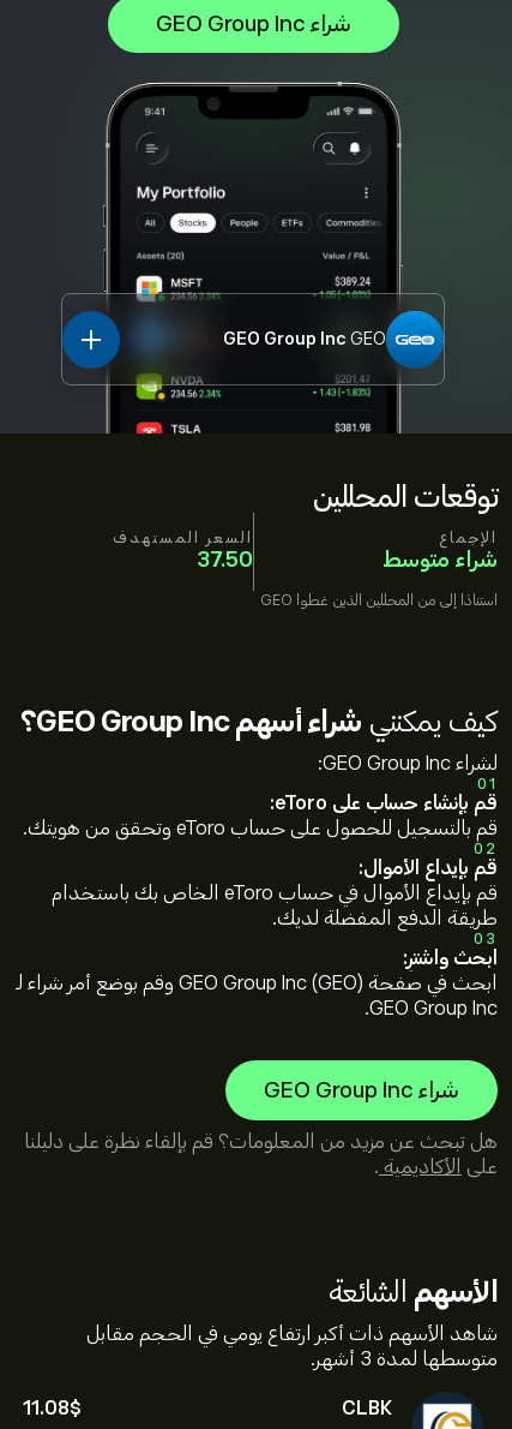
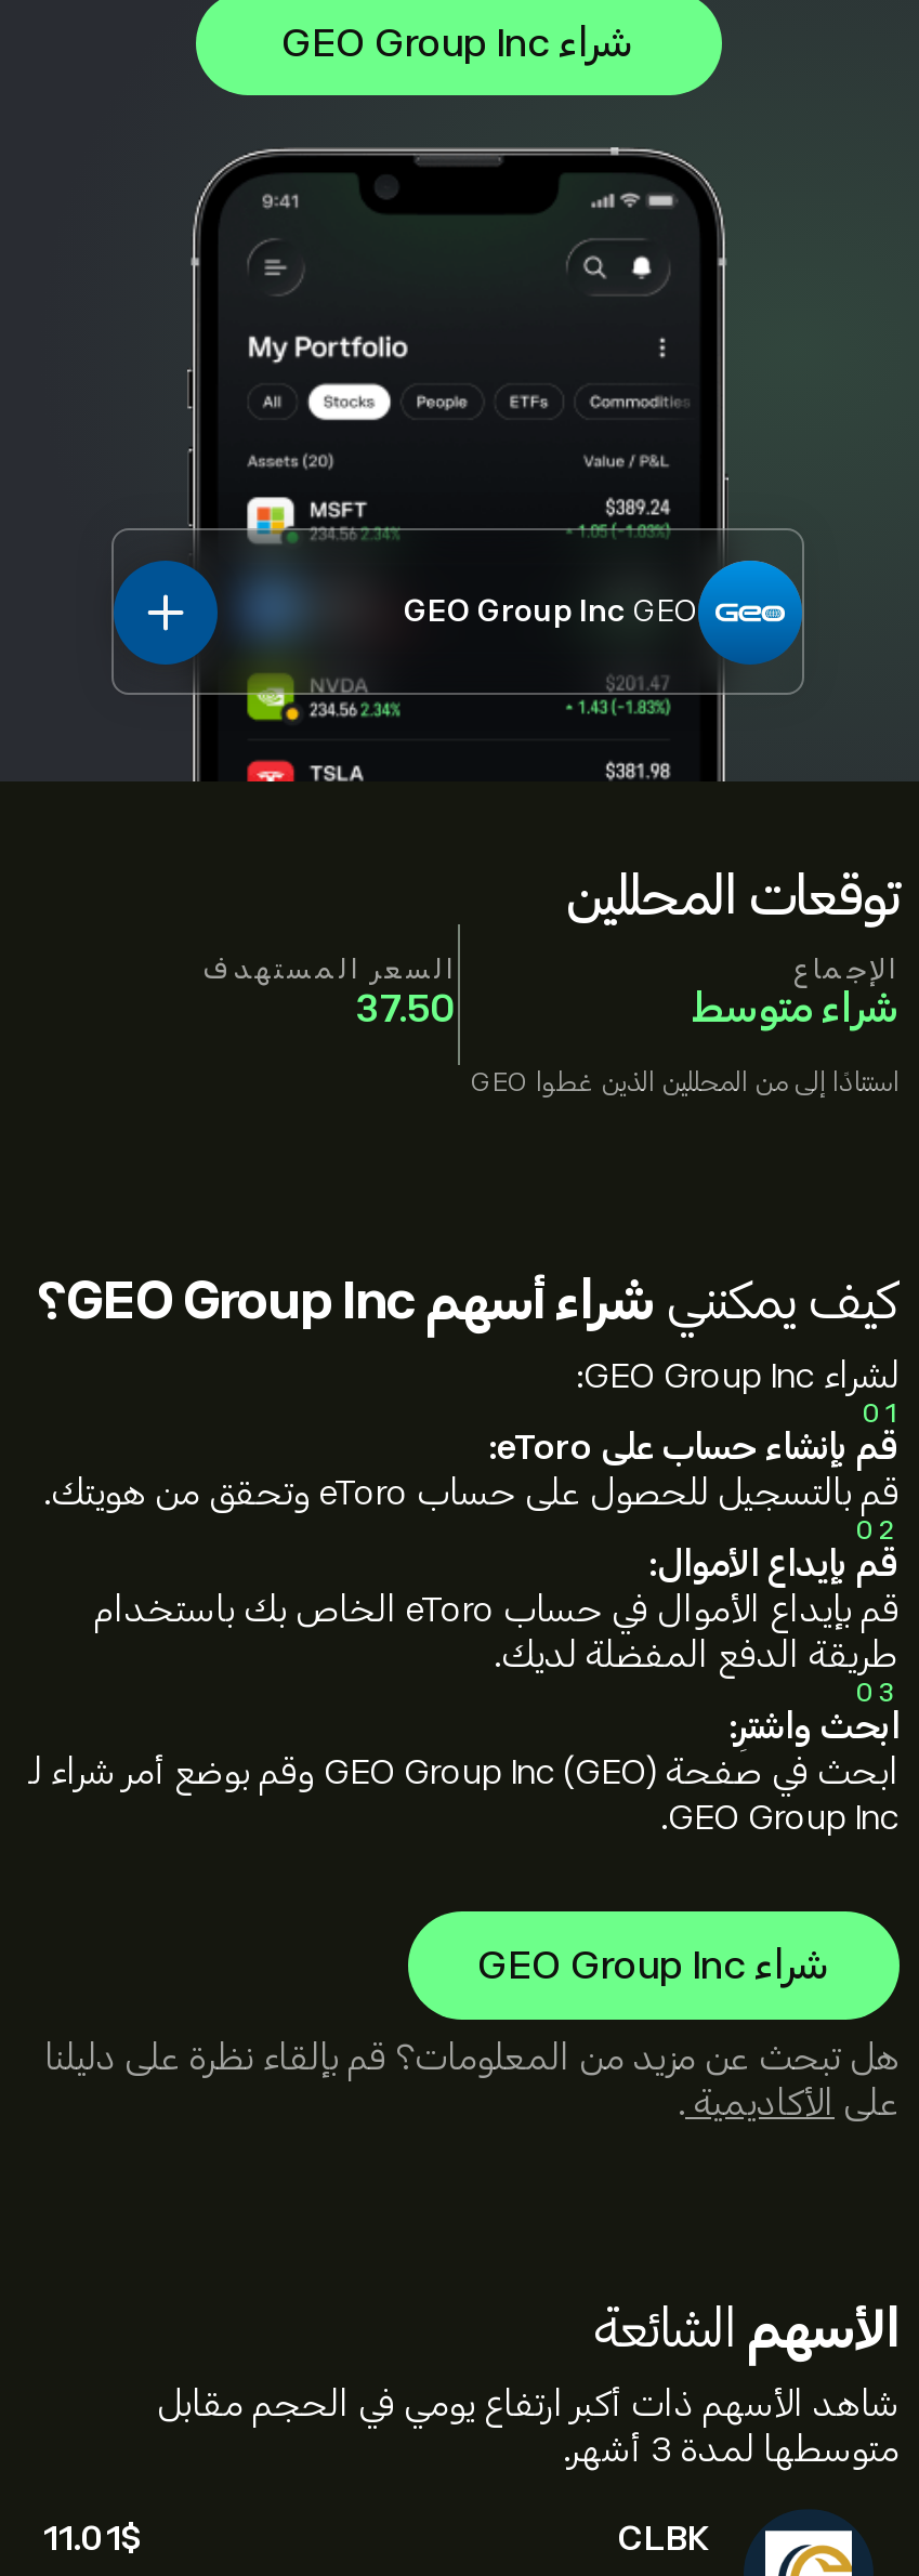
- 11.08$
+ 11.01$
